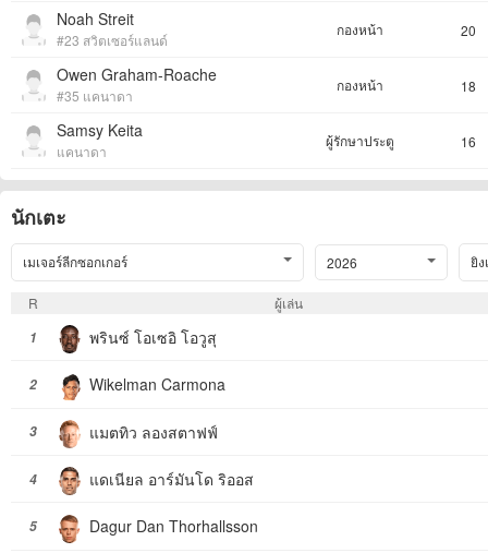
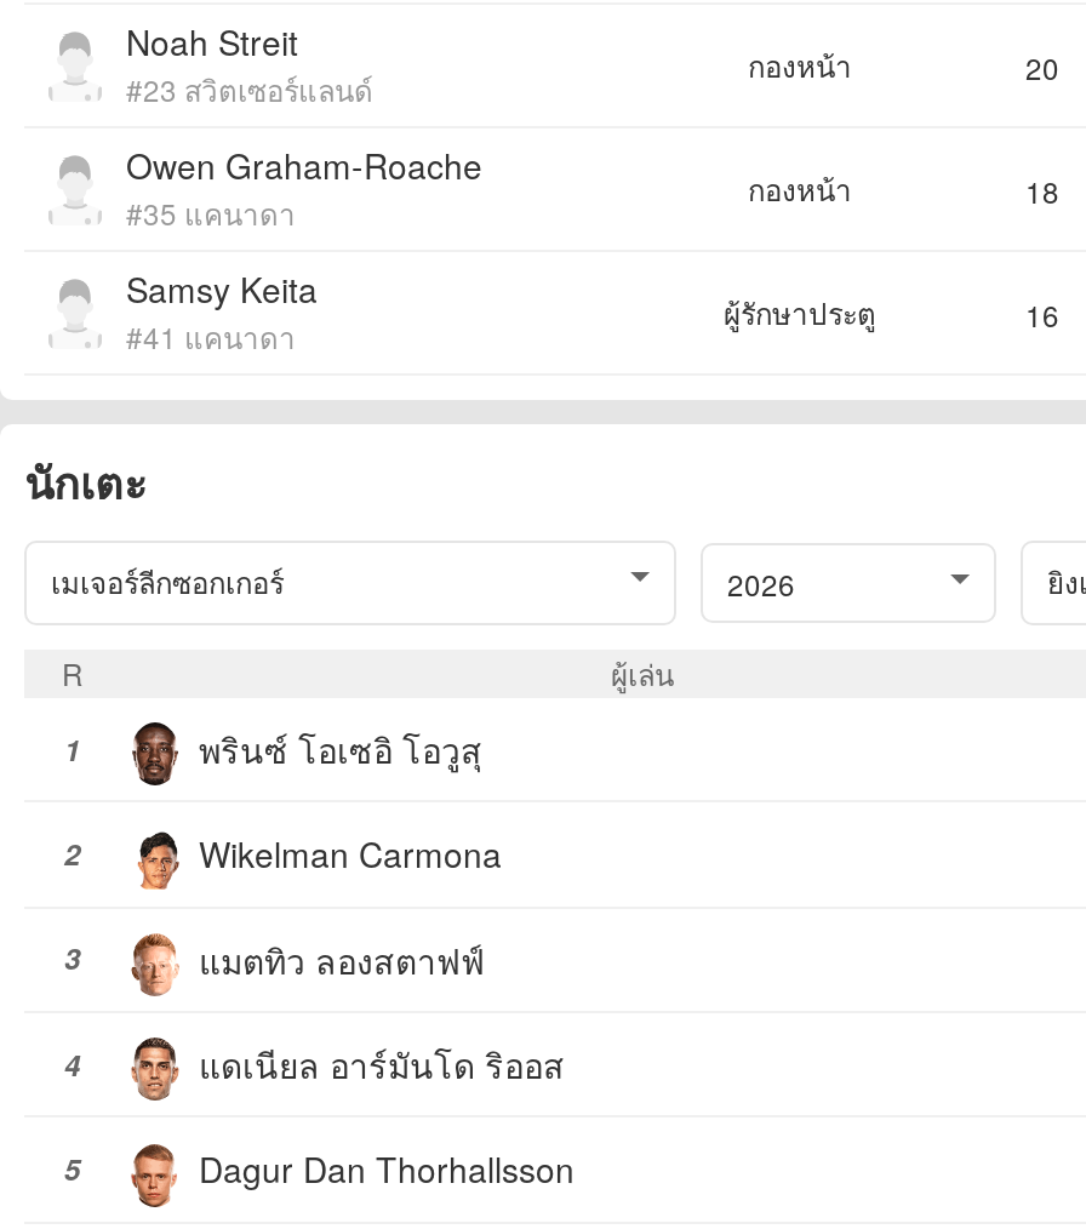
- แคนาดา
+ #41 แคนาดา
